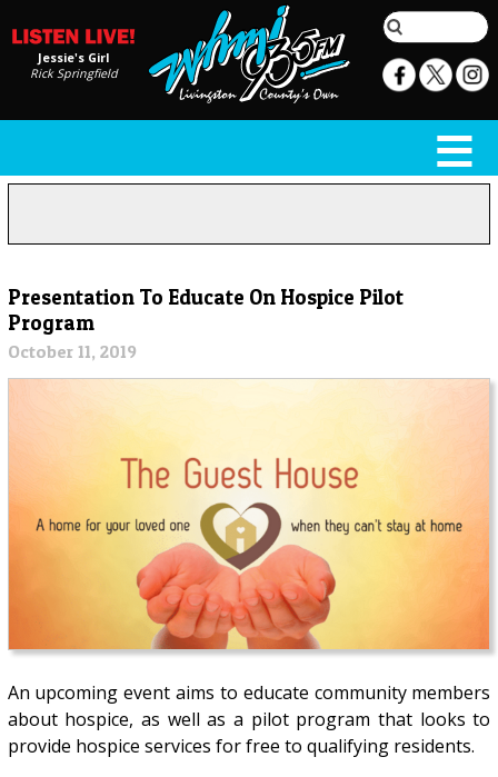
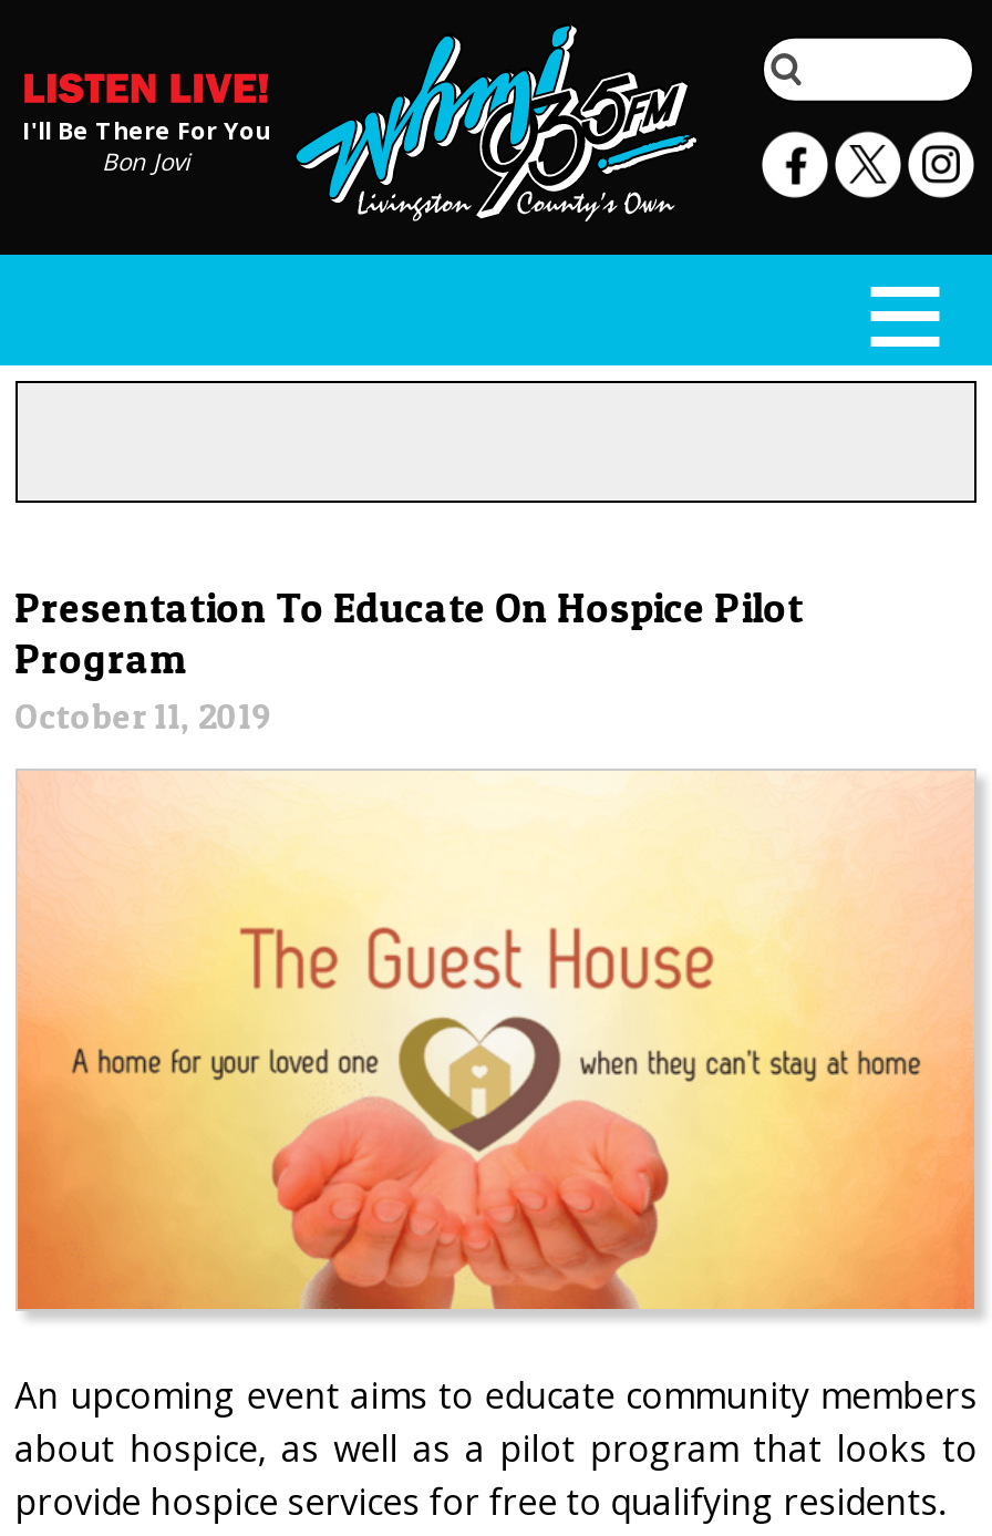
- Jessie's Girl
- Rick Springfield
+ I'll Be There For You
+ Bon Jovi
